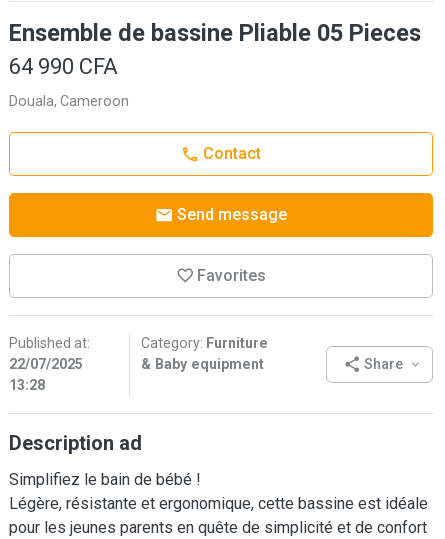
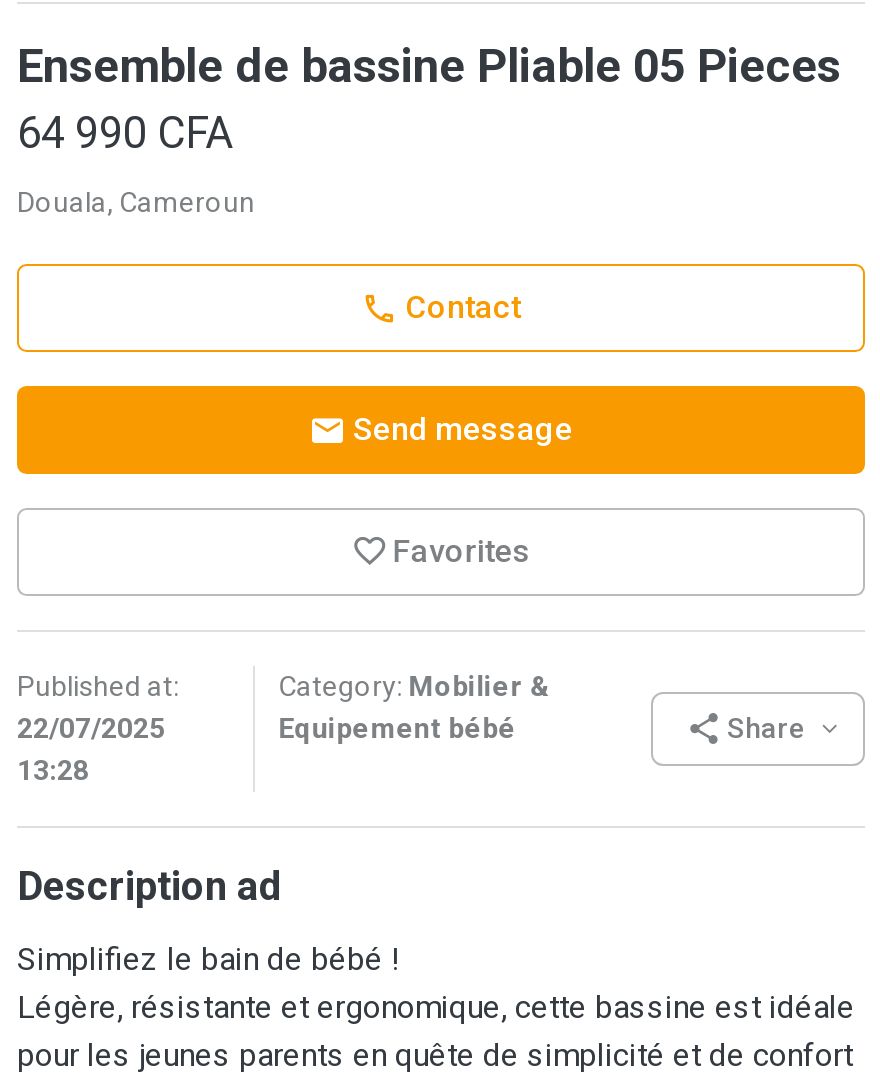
- Douala, Cameroon
+ Douala, Cameroun

- Category: Furniture
- & Baby equipment
+ Category: Mobilier &
+ Equipement bébé
